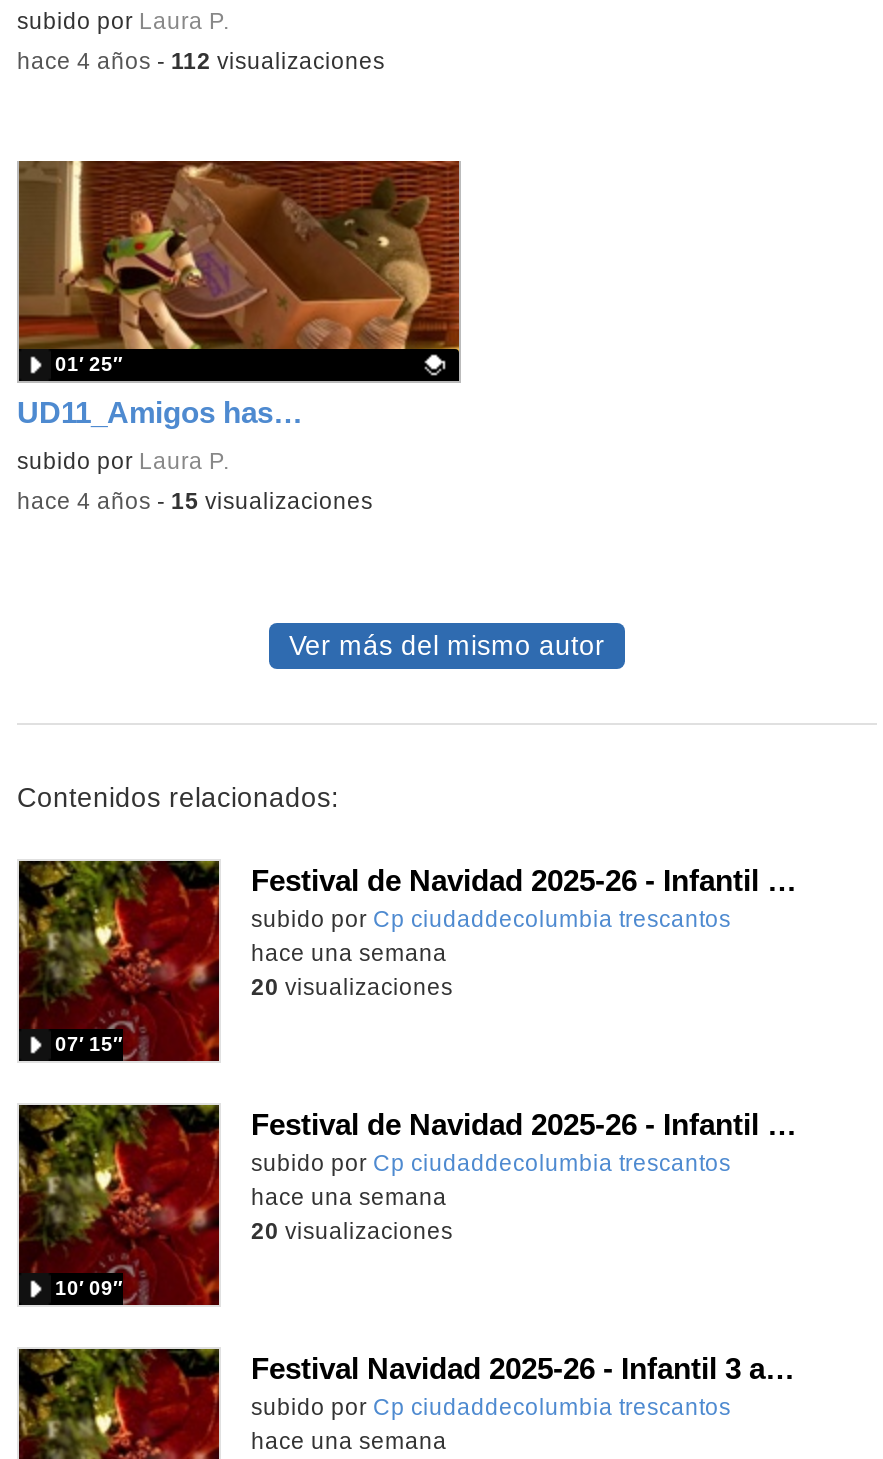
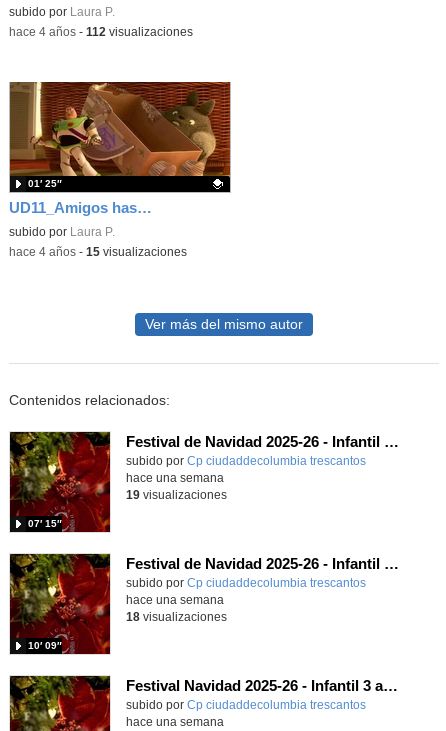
- 20 visualizaciones
+ 19 visualizaciones

- 20 visualizaciones
+ 18 visualizaciones
